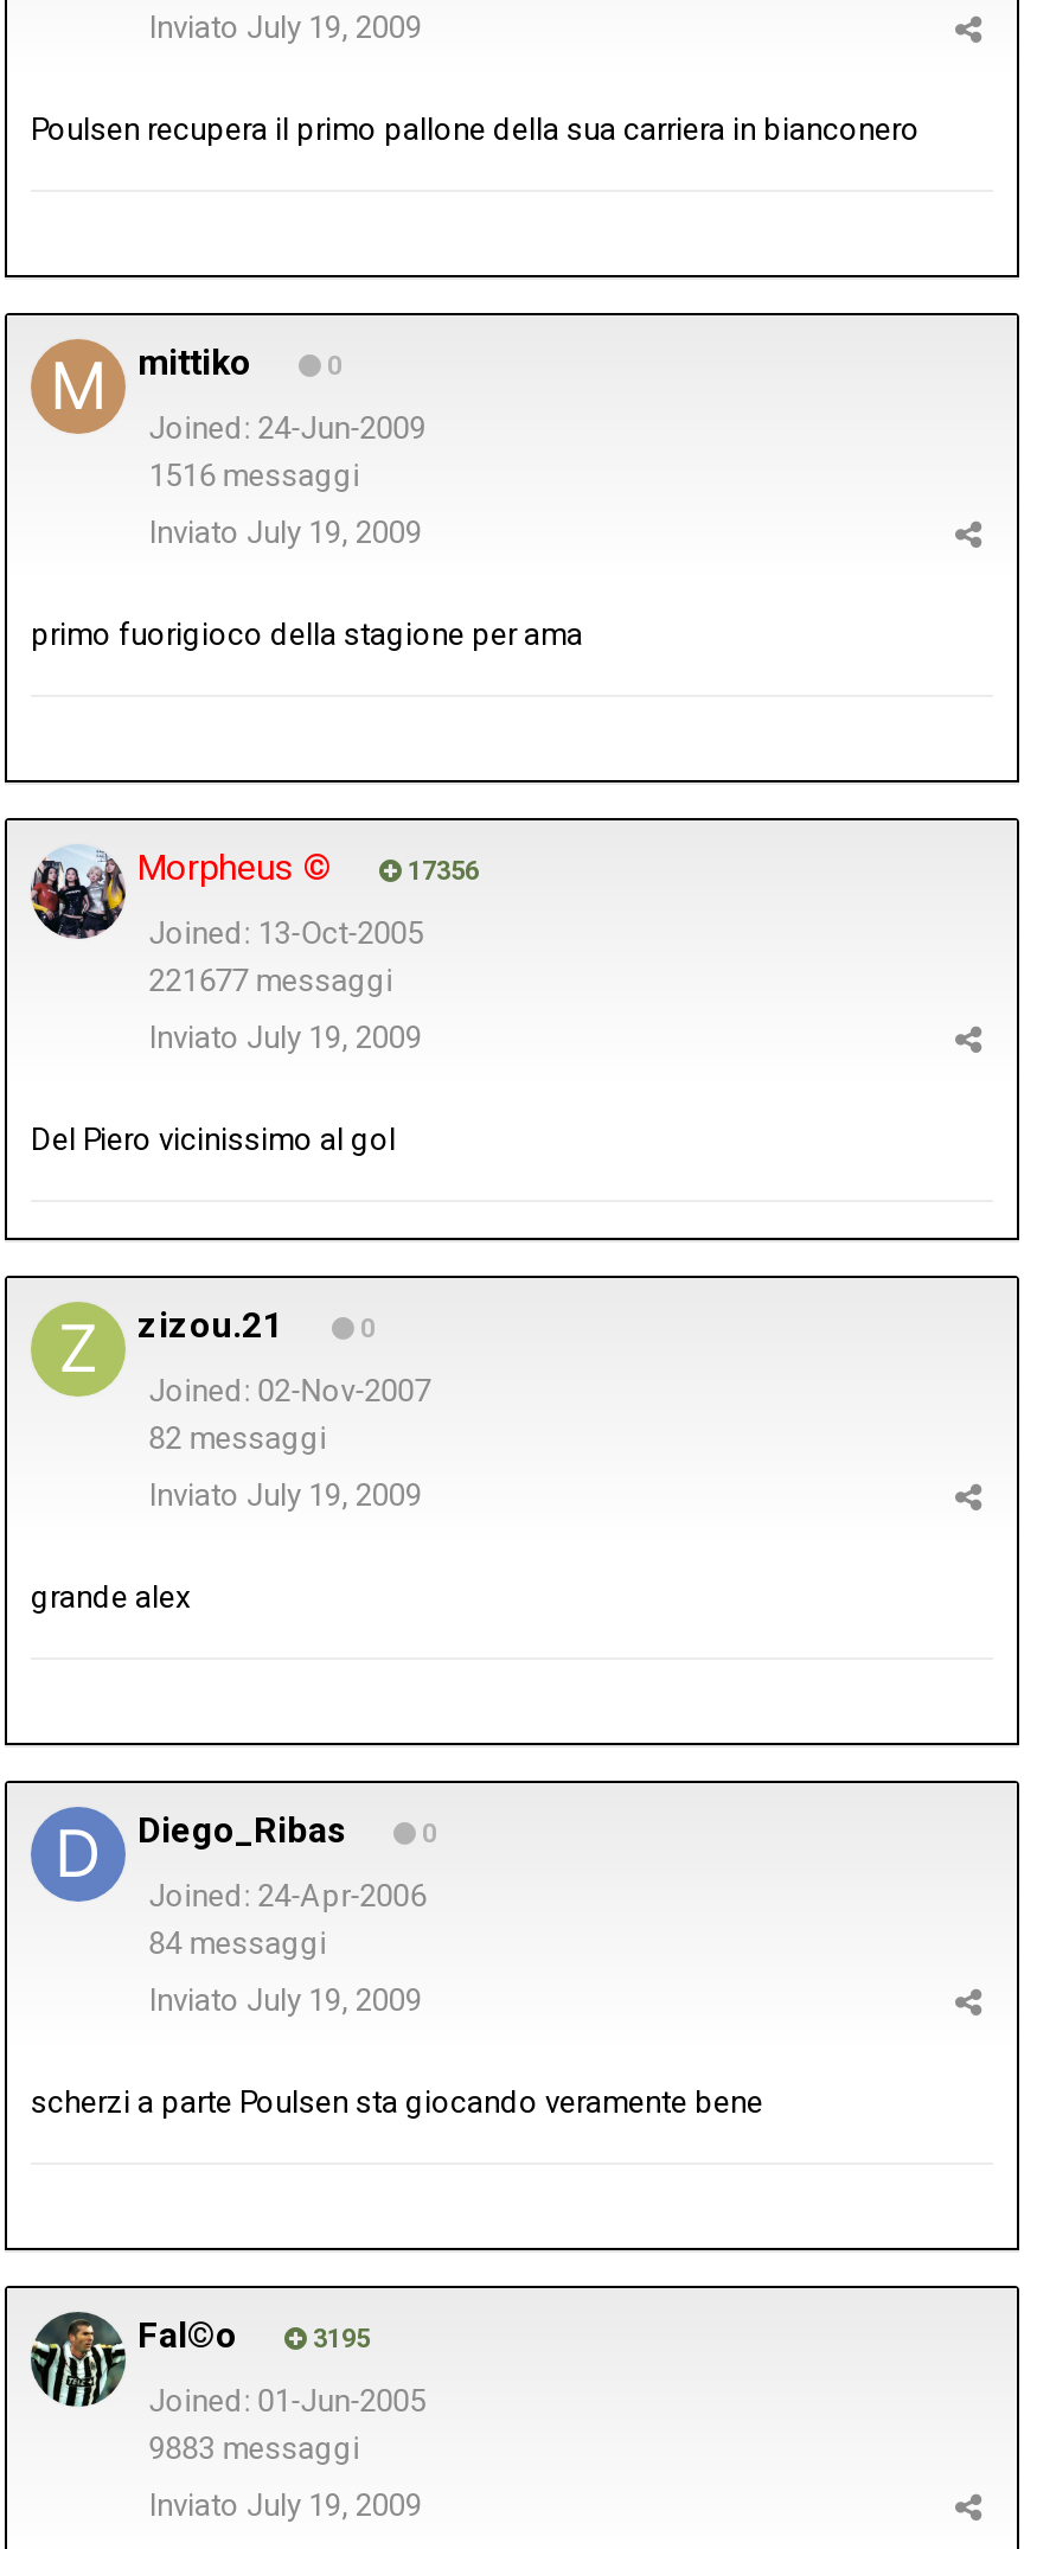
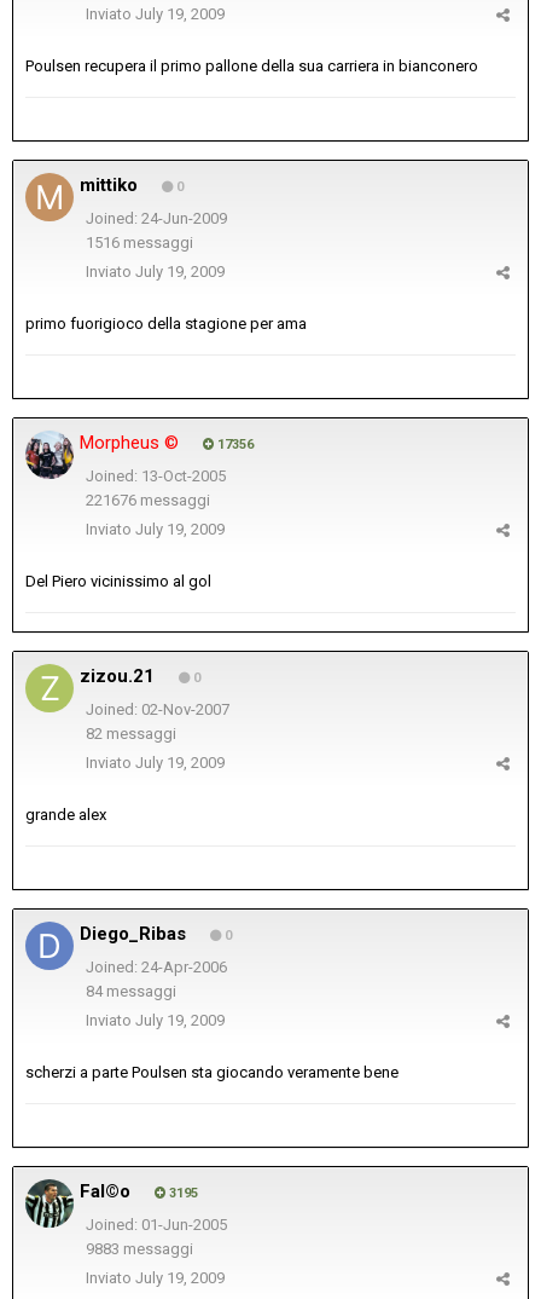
- 221677 messaggi
+ 221676 messaggi
